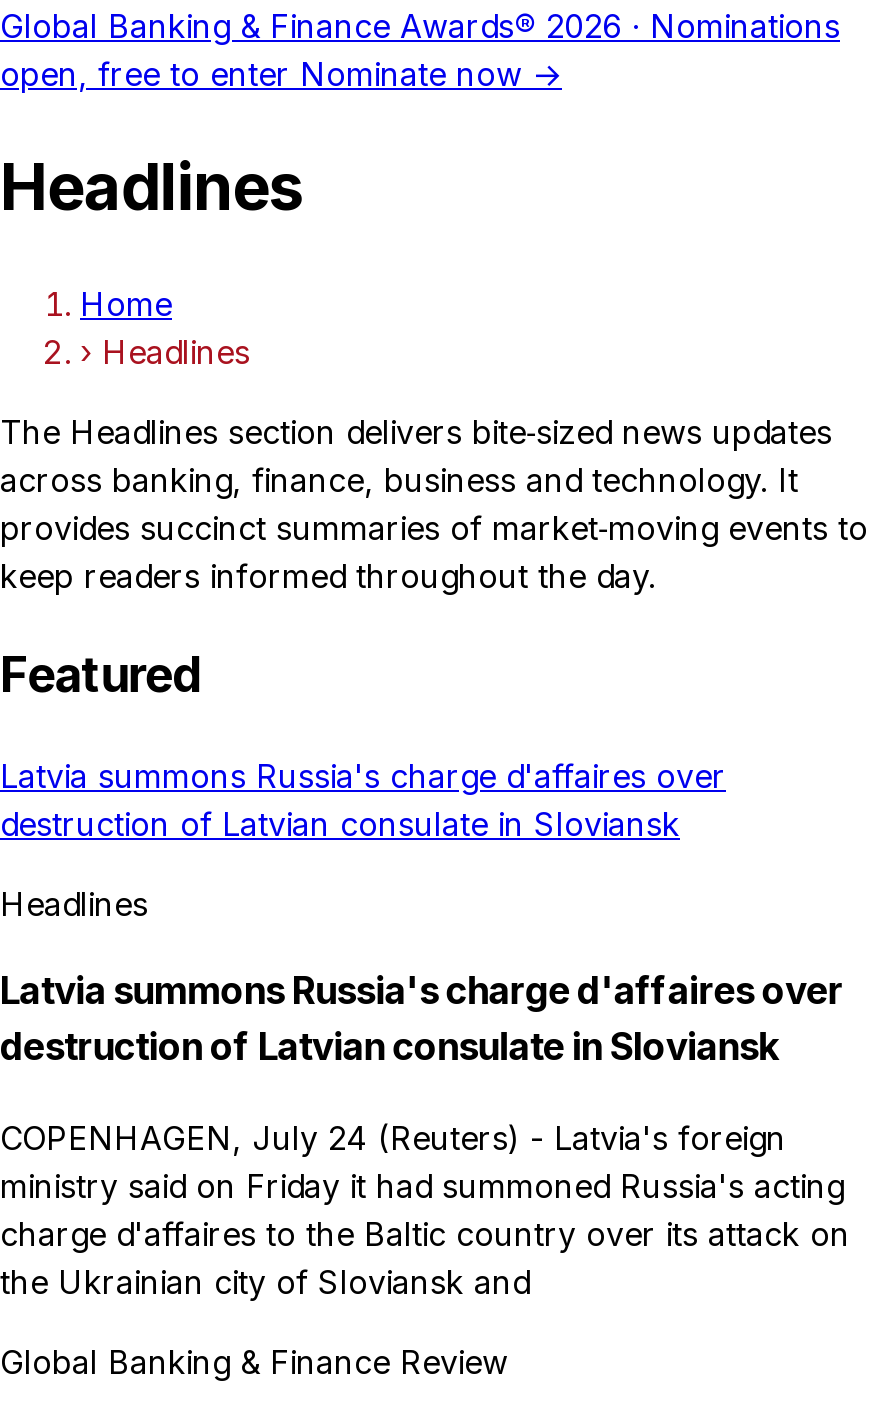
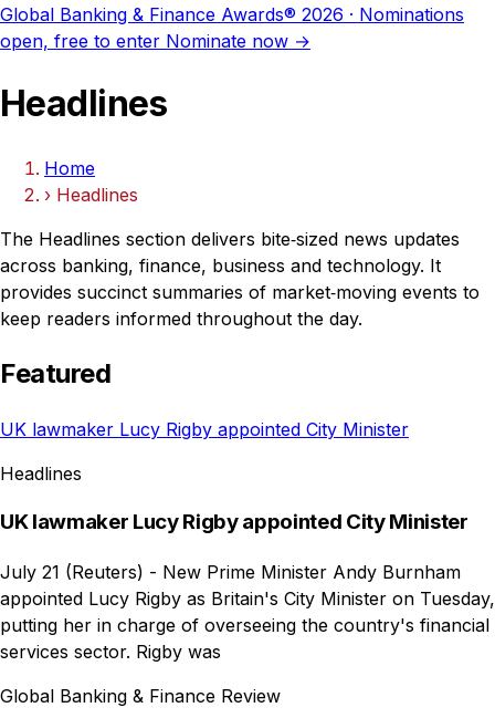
- Latvia summons Russia's charge d'affaires over
- destruction of Latvian consulate in Sloviansk
+ UK lawmaker Lucy Rigby appointed City Minister

- Latvia summons Russia's charge d'affaires over
- destruction of Latvian consulate in Sloviansk
+ UK lawmaker Lucy Rigby appointed City Minister

- COPENHAGEN, July 24 (Reuters) - Latvia's foreign
- ministry said on Friday it had summoned Russia's acting
- charge d'affaires to the Baltic country over its attack on
- the Ukrainian city of Sloviansk and
+ July 21 (Reuters) - New Prime Minister Andy Burnham
+ appointed Lucy Rigby as Britain's City Minister on Tuesday,
+ putting her in charge of overseeing the country's financial
+ services sector. Rigby was
